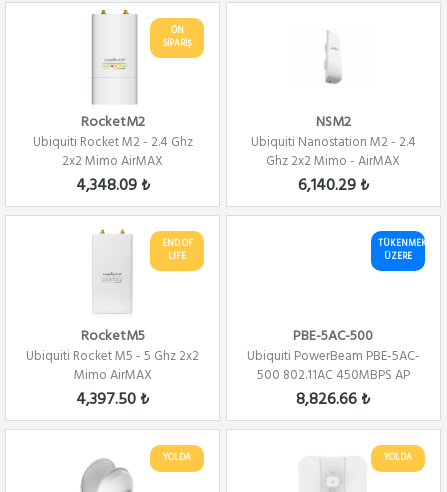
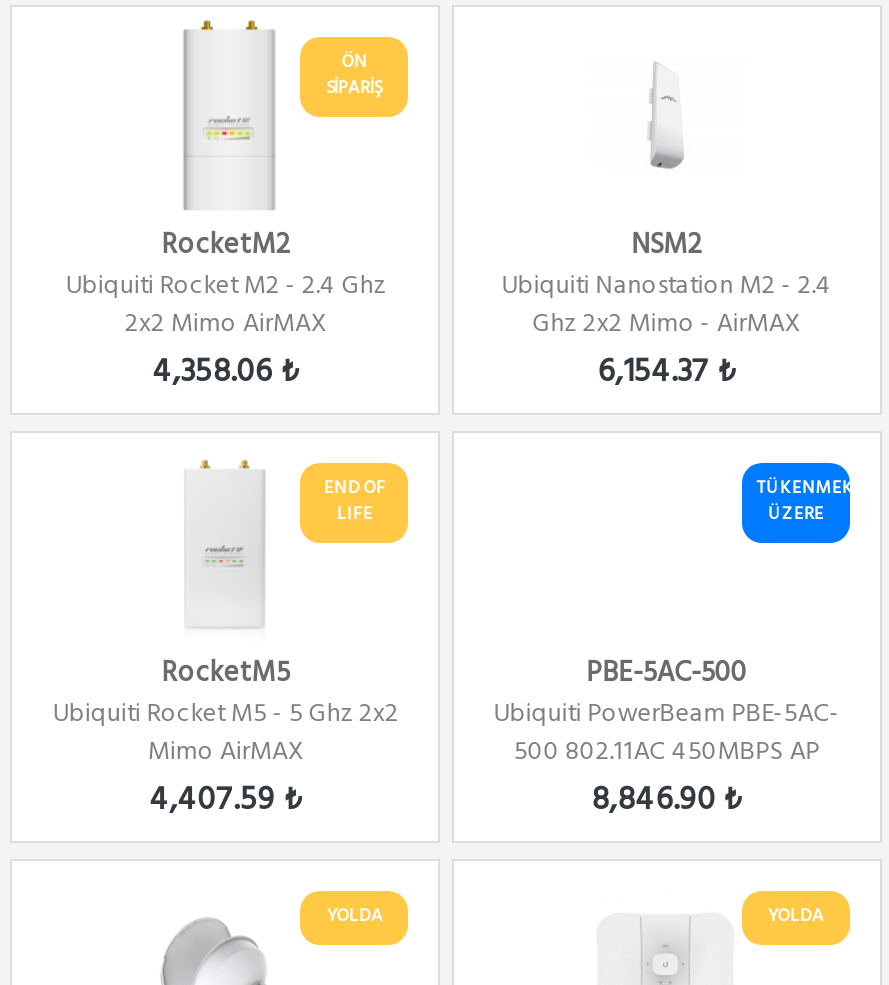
- 4,348.09 ₺
+ 4,358.06 ₺

- 6,140.29 ₺
+ 6,154.37 ₺

- 4,397.50 ₺
+ 4,407.59 ₺

- 8,826.66 ₺
+ 8,846.90 ₺
